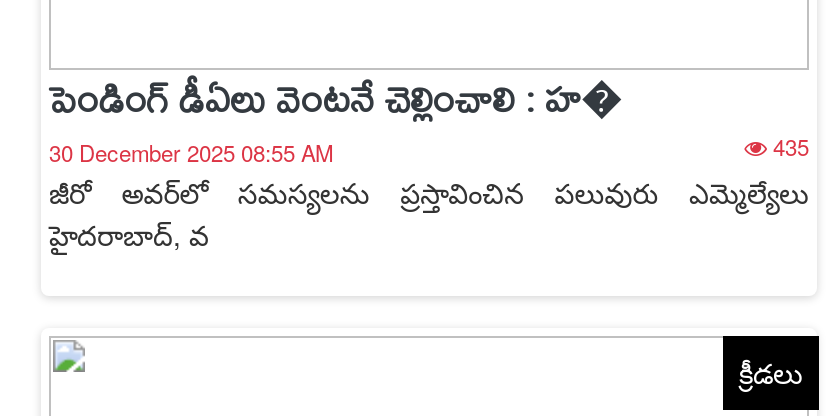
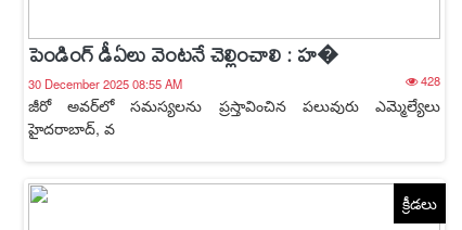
- 435
+ 428
